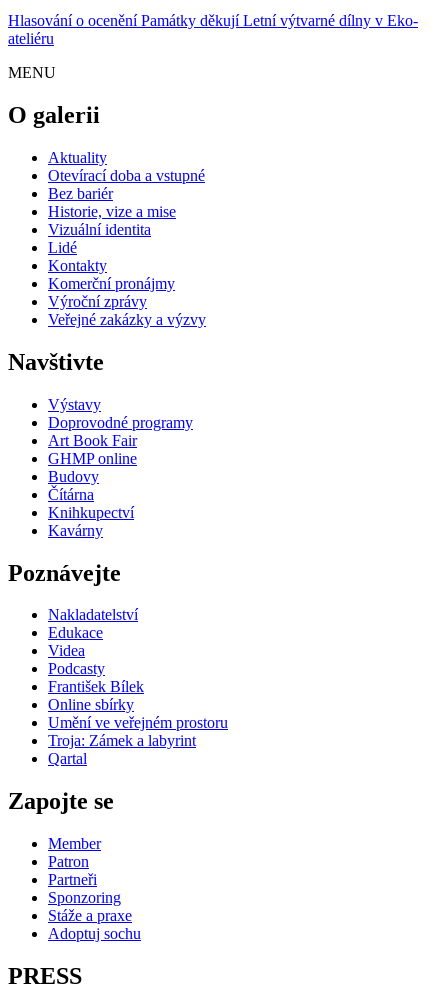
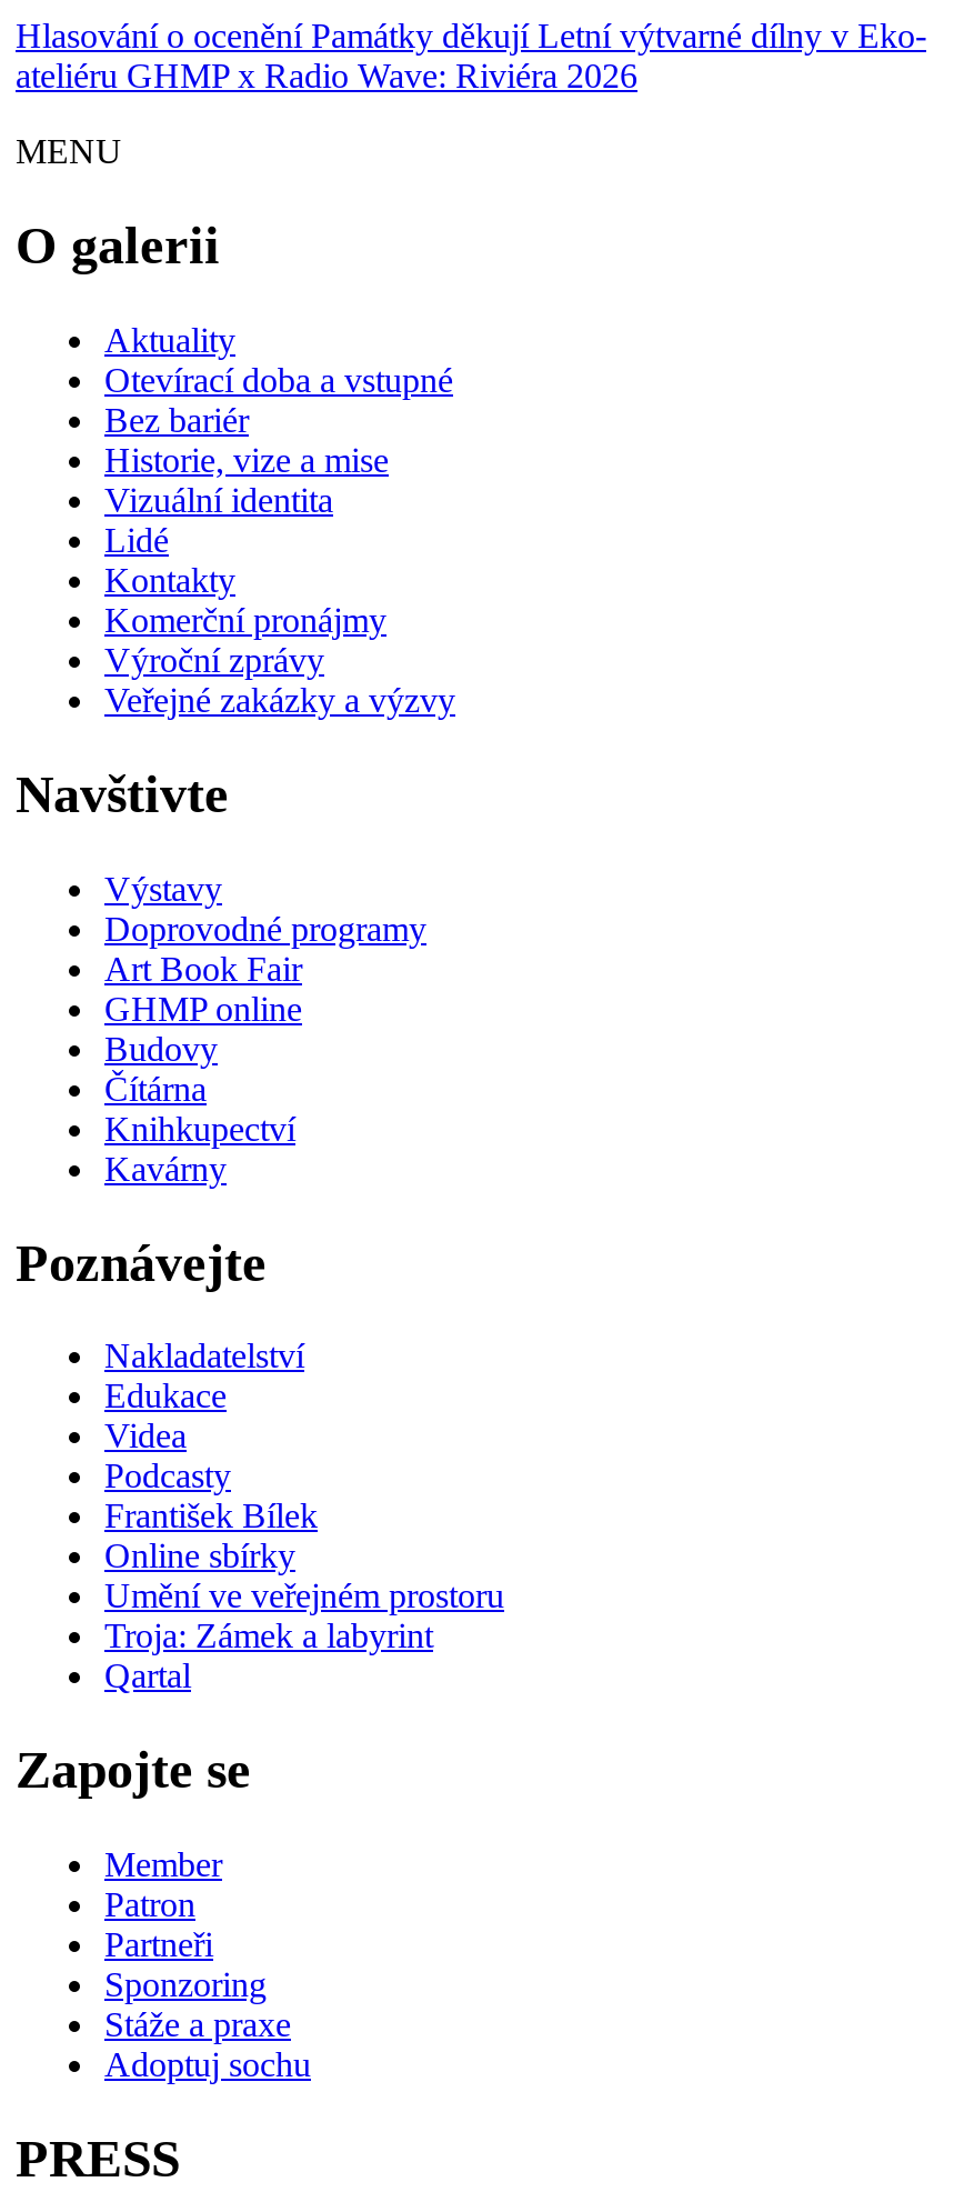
- ateliéru
+ ateliéru GHMP x Radio Wave: Riviéra 2026
